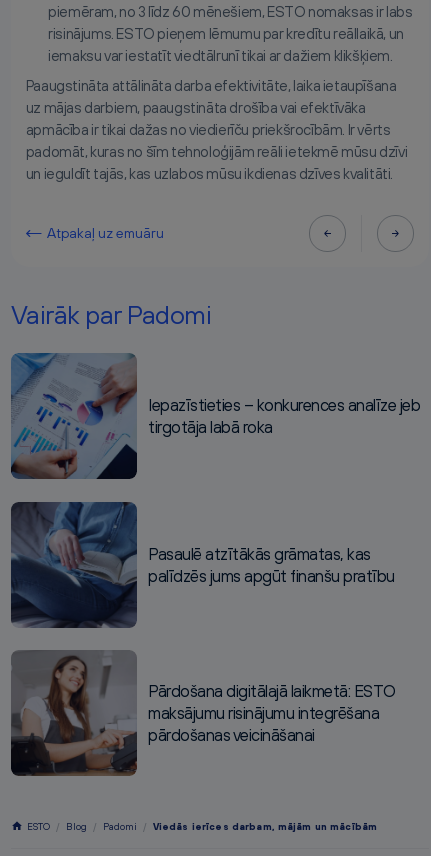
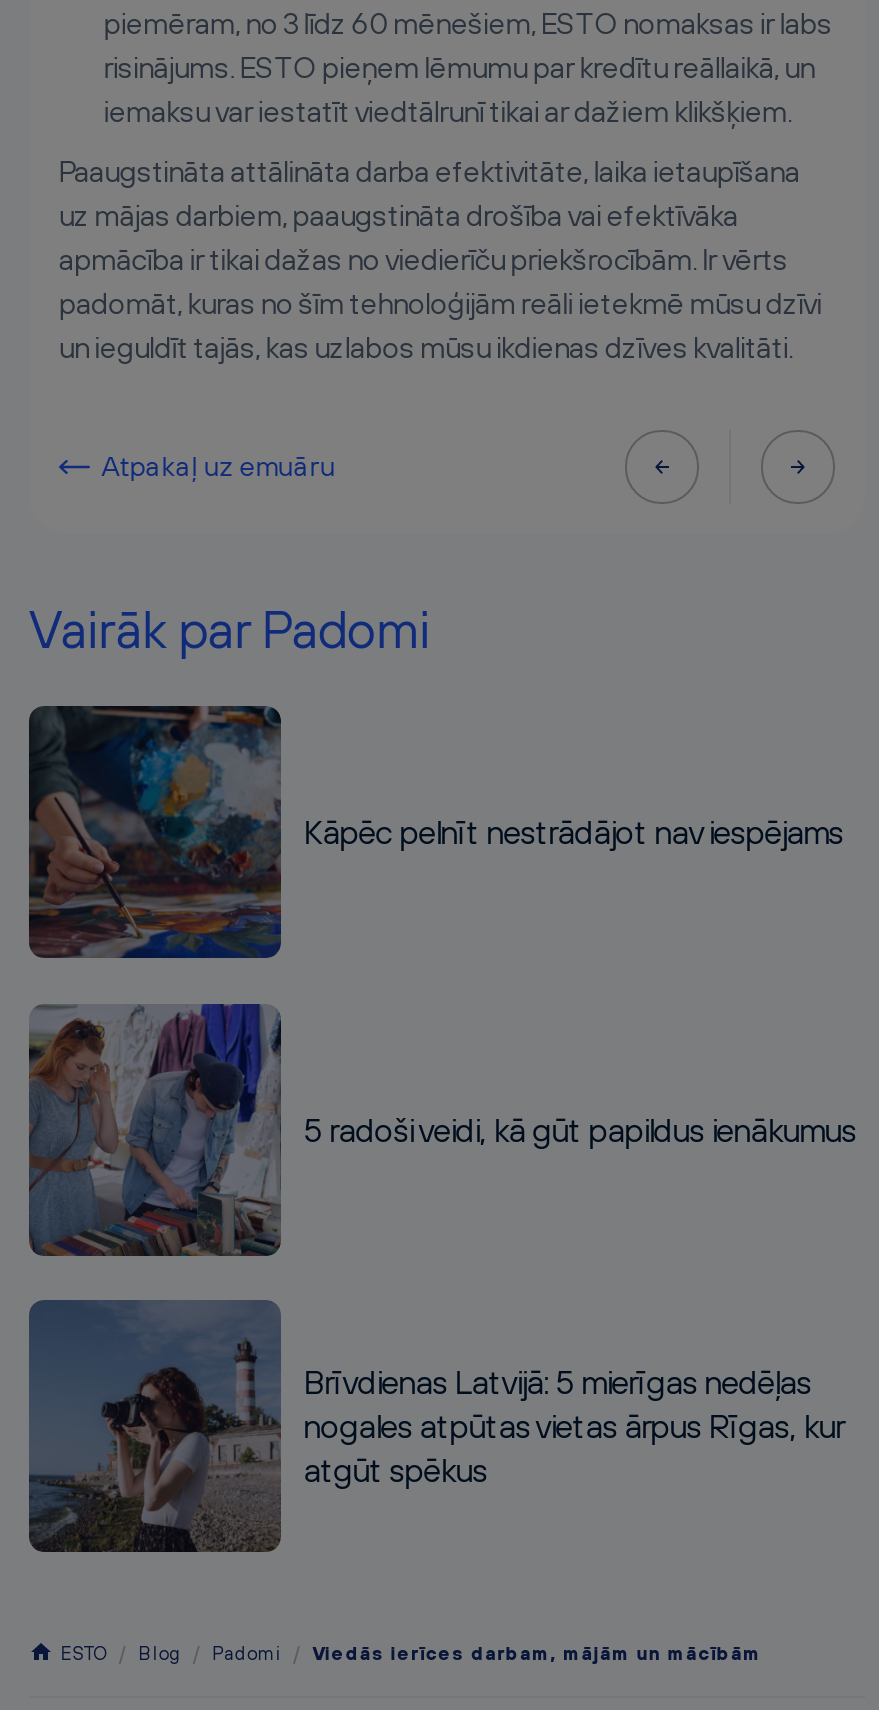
- [image]
- Iepazīstieties – konkurences analīze jeb
- tirgotāja labā roka
+ [image]
+ Kāpēc pelnīt nestrādājot nav iespējams

- [image]
- Pasaulē atzītākās grāmatas, kas
- palīdzēs jums apgūt finanšu pratību
+ [image]
+ 5 radoši veidi, kā gūt papildus ienākumus

- [image]
- Pārdošana digitālajā laikmetā: ESTO
- maksājumu risinājumu integrēšana
- pārdošanas veicināšanai
+ [image]
+ Brīvdienas Latvijā: 5 mierīgas nedēļas
+ nogales atpūtas vietas ārpus Rīgas, kur
+ atgūt spēkus
